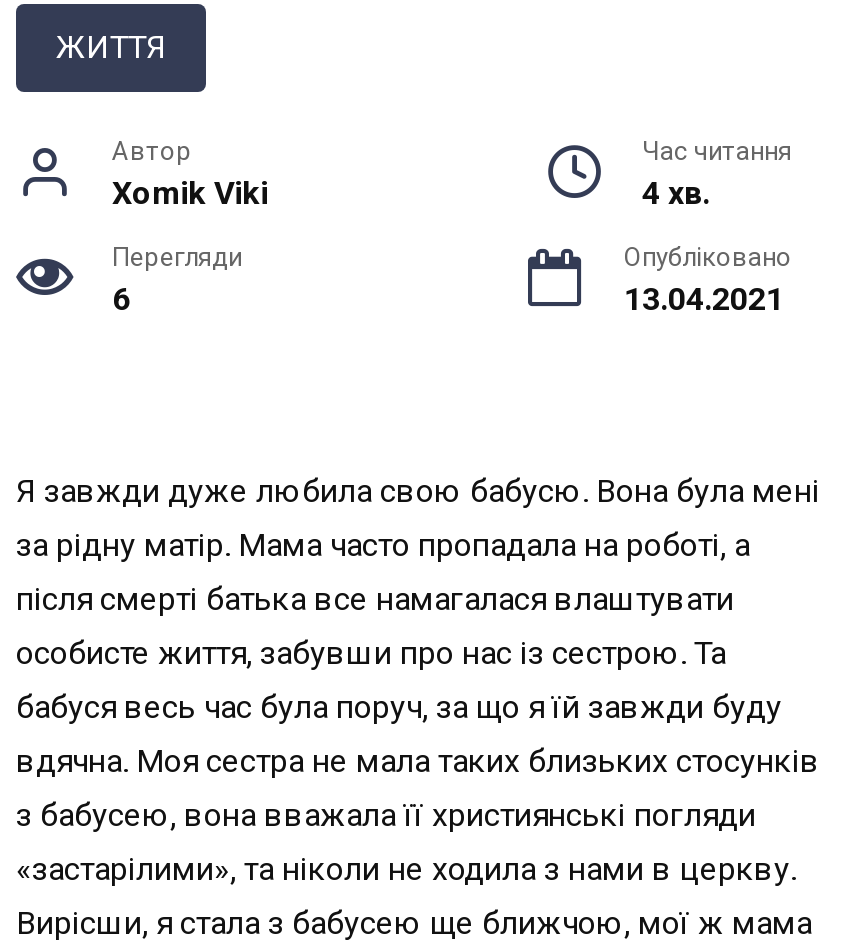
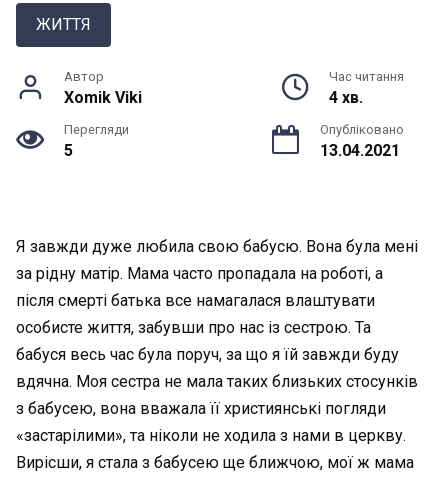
- 6
+ 5
